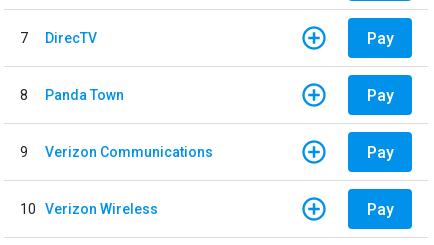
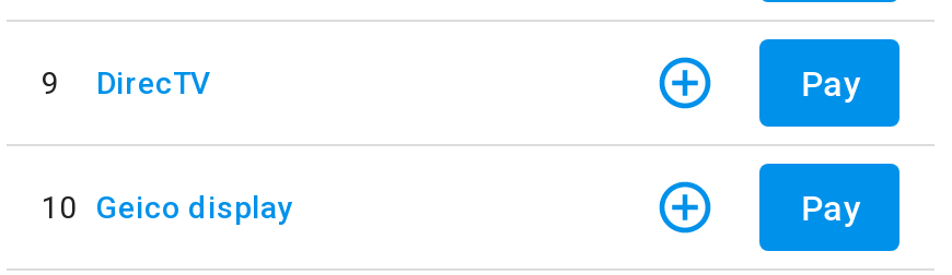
- 7 DirecTV
+ 9 DirecTV

- 8
- Panda Town
- Pay
- 9
- Verizon Communications
- Pay
- 10 Verizon Wireless
+ 10 Geico display
